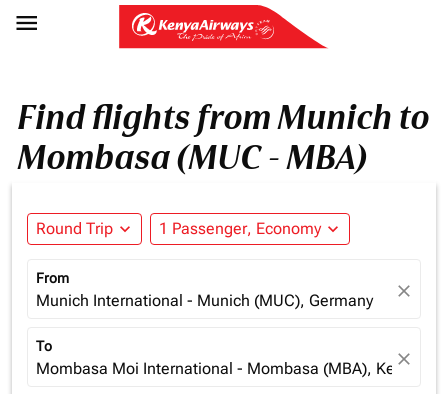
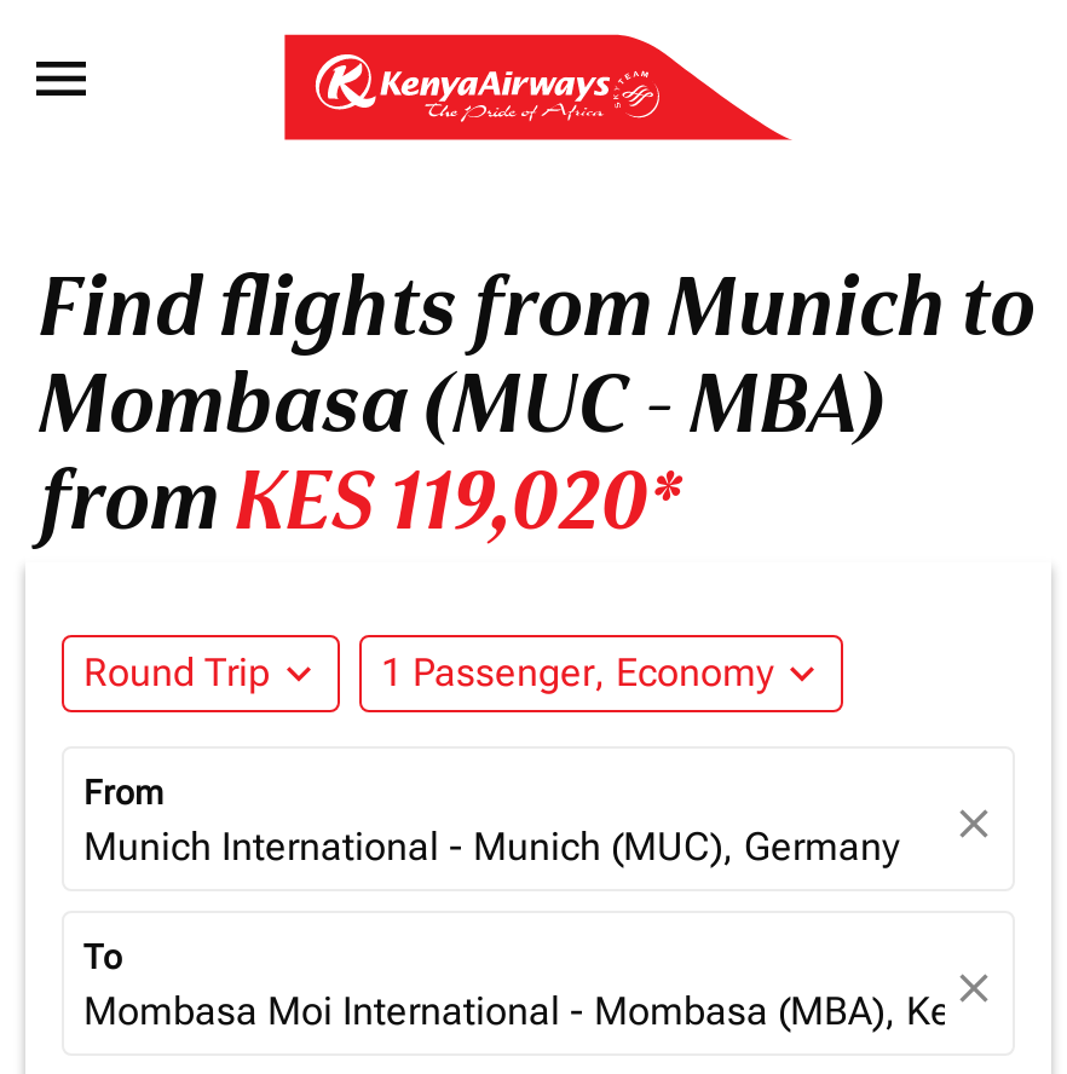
+ from KES 119,020*
